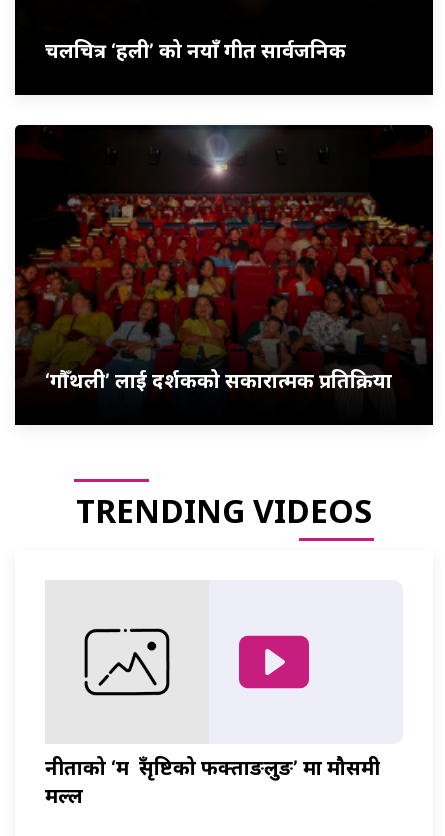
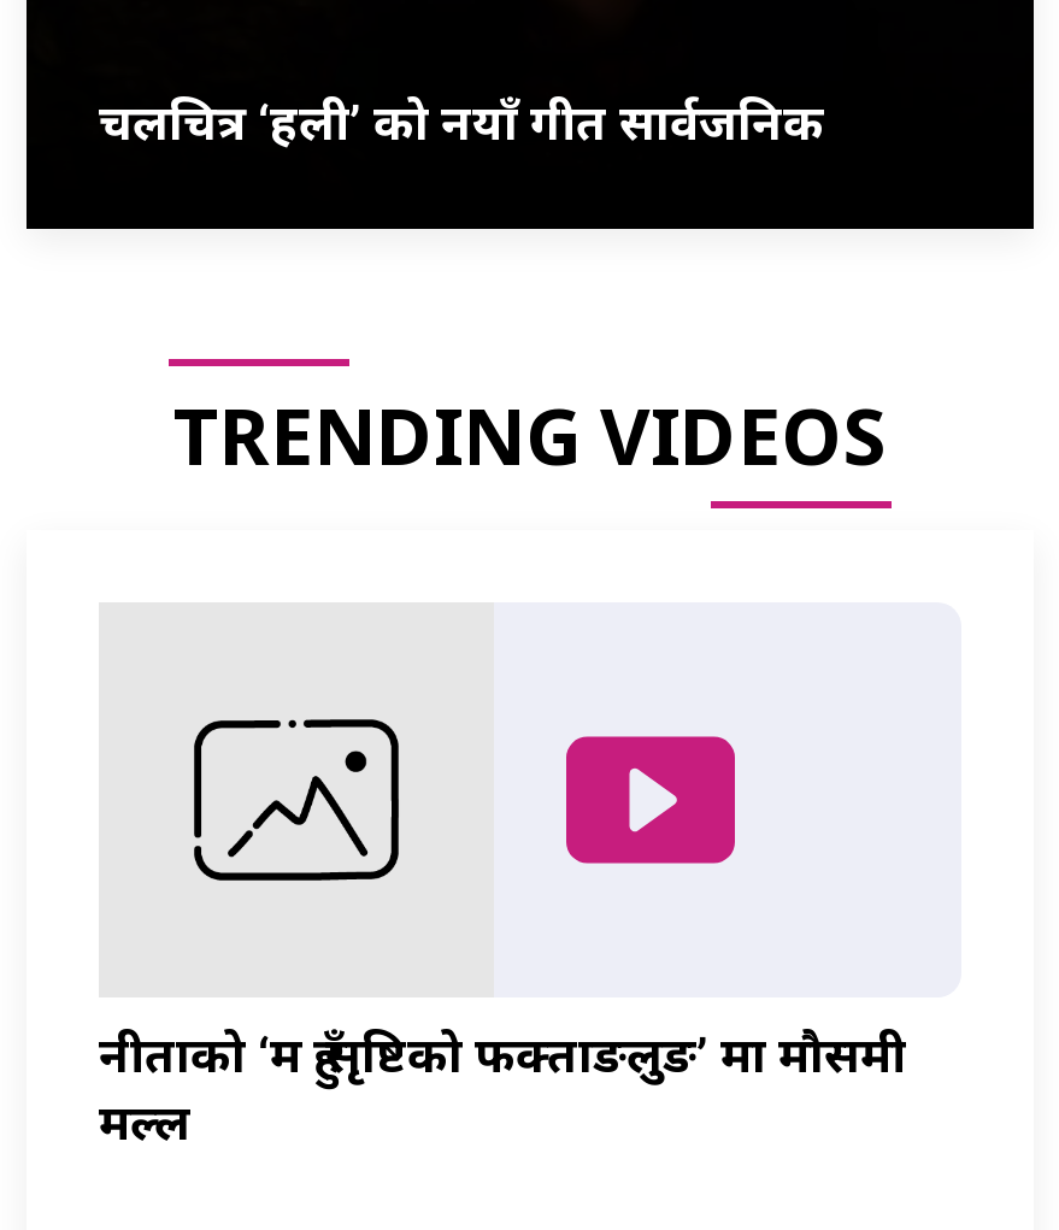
- [image]
- ‘गौँथली’ लाई दर्शकको सकारात्मक प्रतिक्रिया
